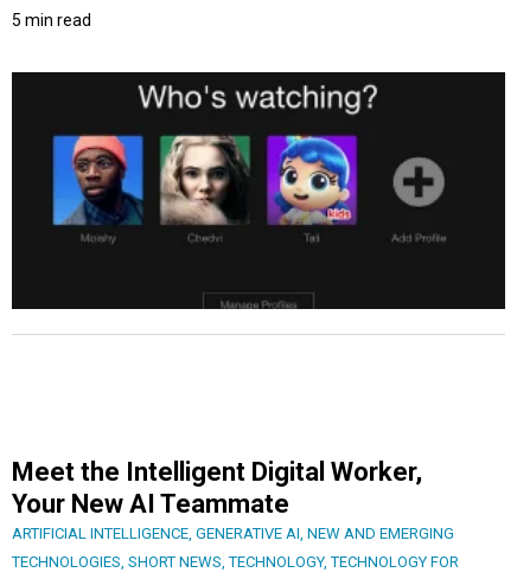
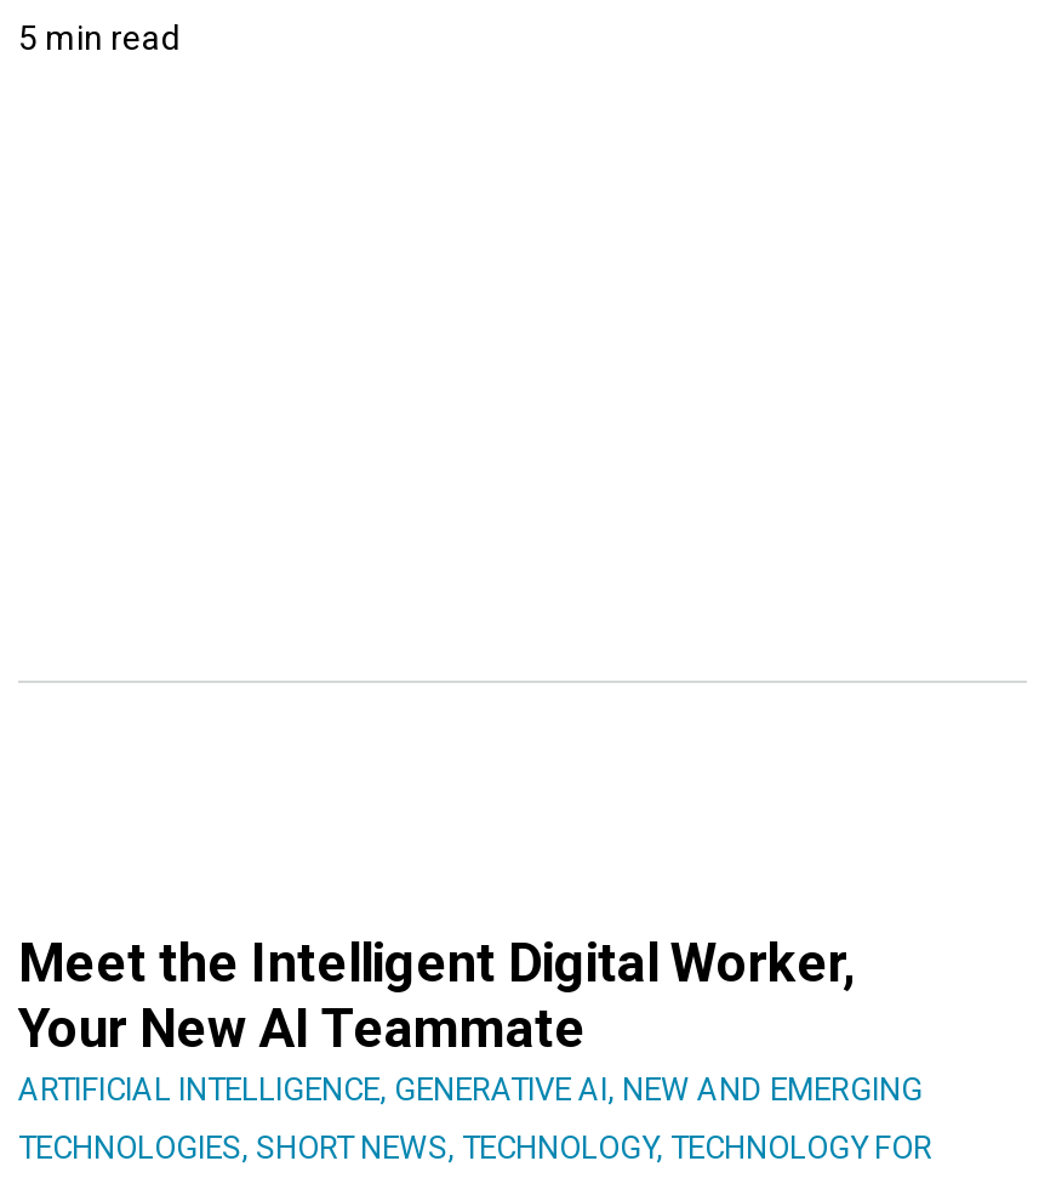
- [image]
